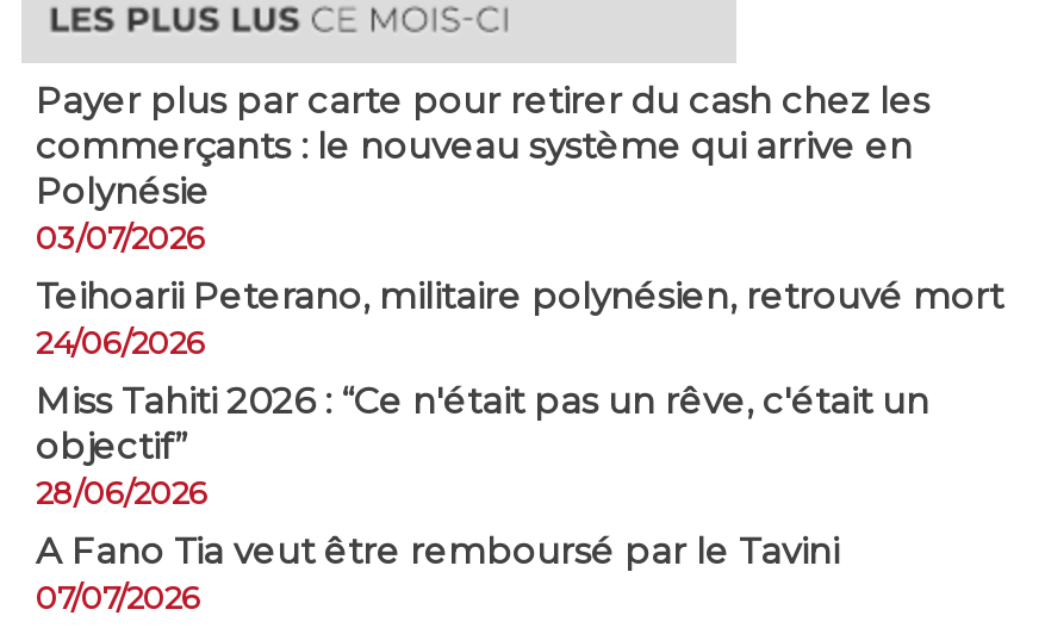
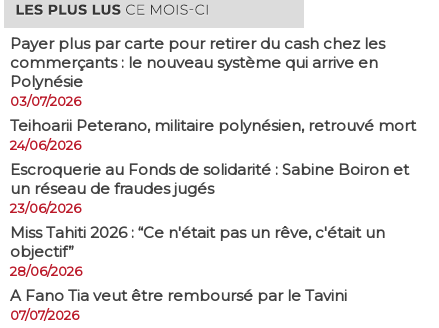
+ Escroquerie au Fonds de solidarité : Sabine Boiron et
+ un réseau de fraudes jugés
+ 23/06/2026
